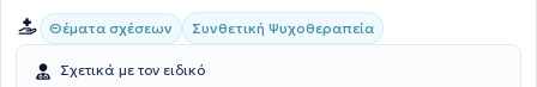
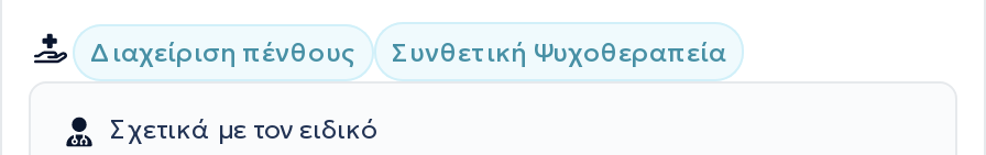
- Θέματα σχέσεων
+ Διαχείριση πένθους
